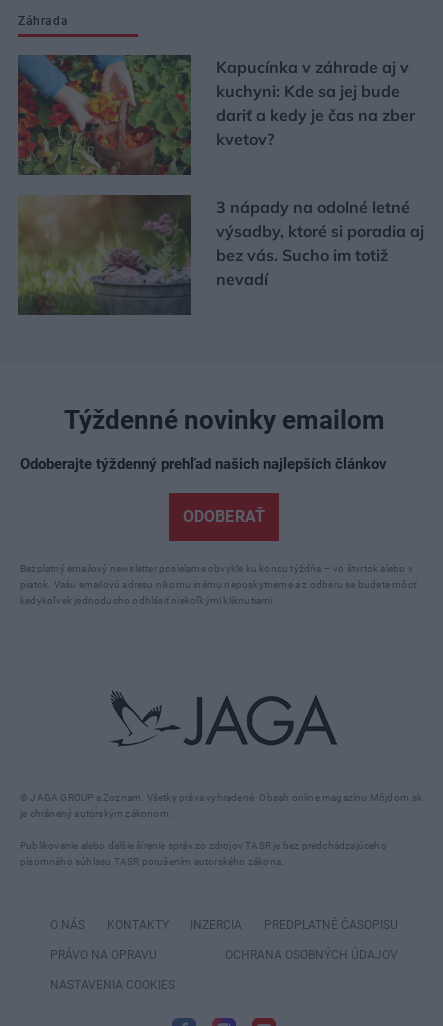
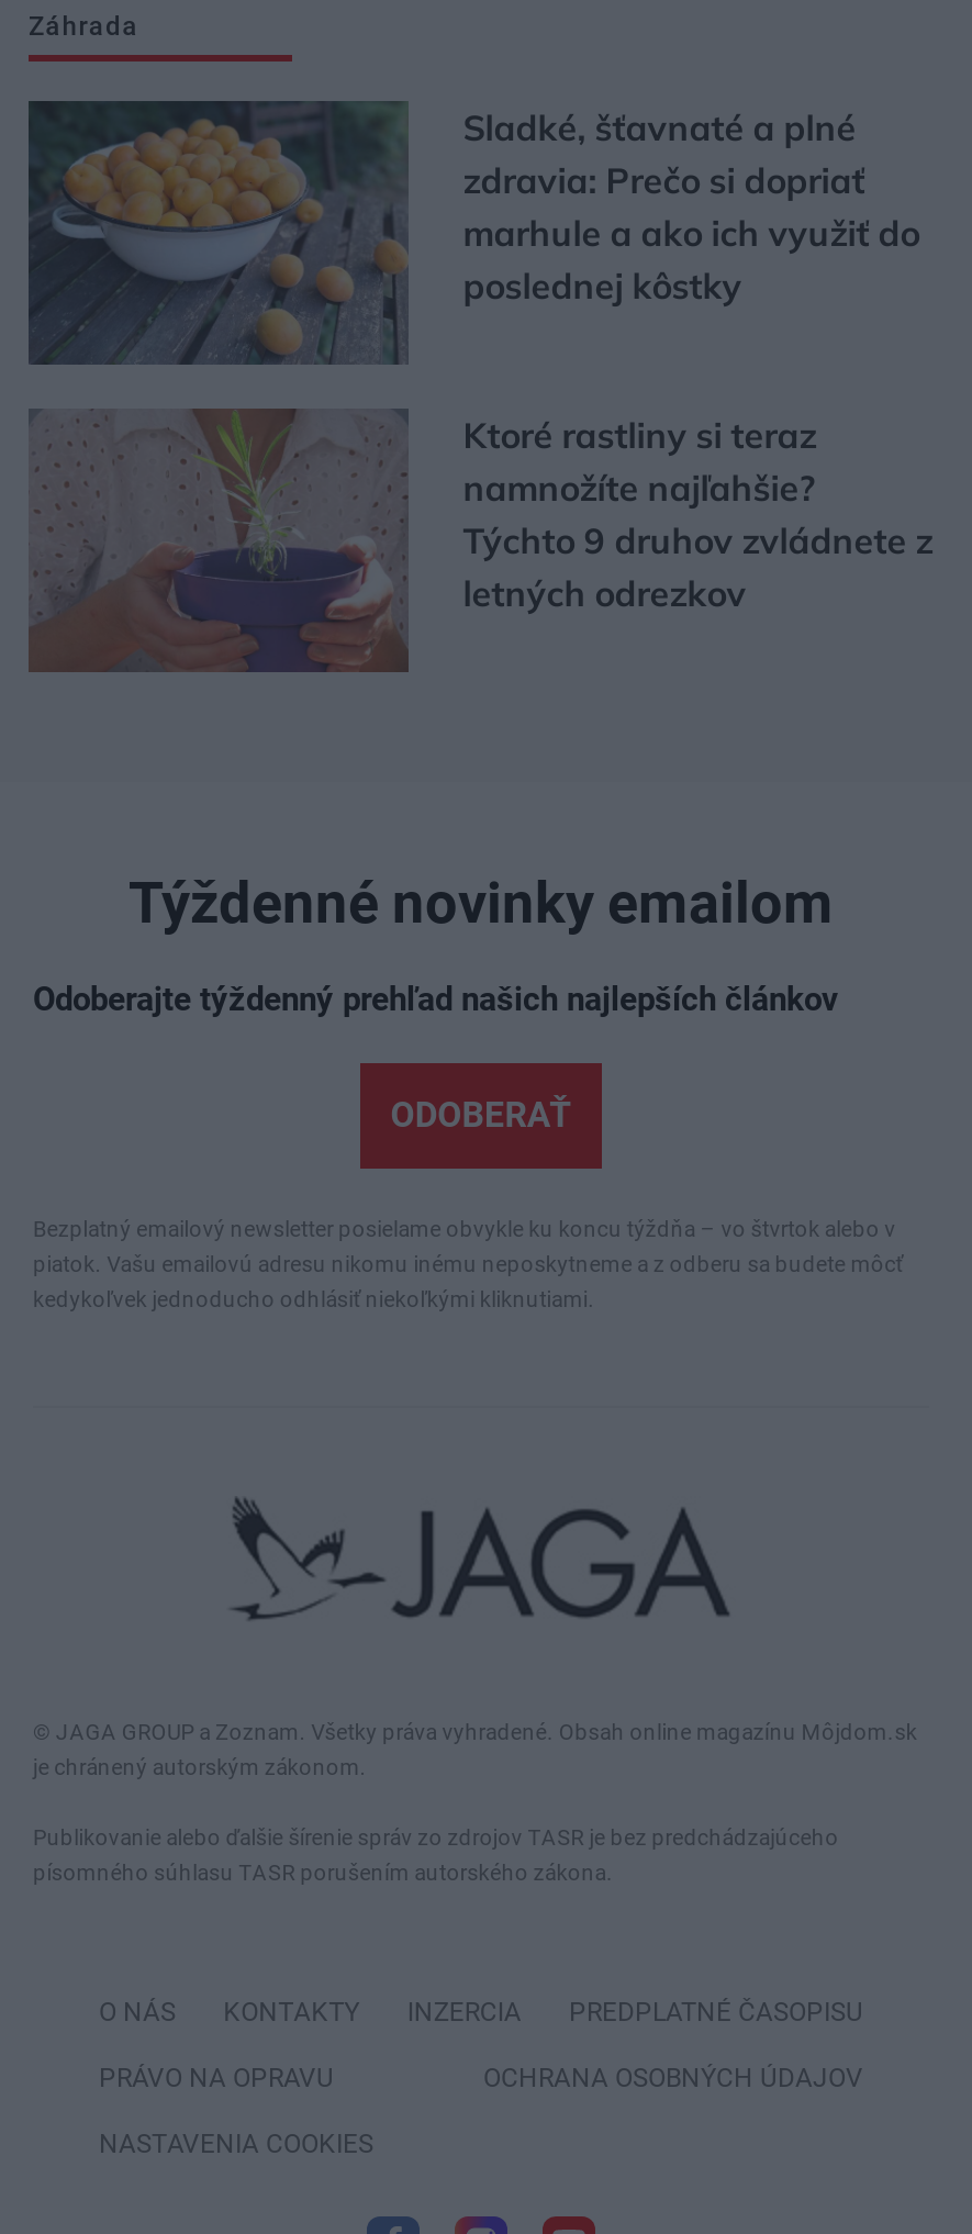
- [image]
- Kapucínka v záhrade aj v
- kuchyni: Kde sa jej bude
- dariť a kedy je čas na zber
- kvetov?
+ [image]
+ Sladké, šťavnaté a plné
+ zdravia: Prečo si dopriať
+ marhule a ako ich využiť do
+ poslednej kôstky

- [image]
- 3 nápady na odolné letné
- výsadby, ktoré si poradia aj
- bez vás. Sucho im totiž
- nevadí
+ [image]
+ Ktoré rastliny si teraz
+ namnožíte najľahšie?
+ Týchto 9 druhov zvládnete z
+ letných odrezkov
